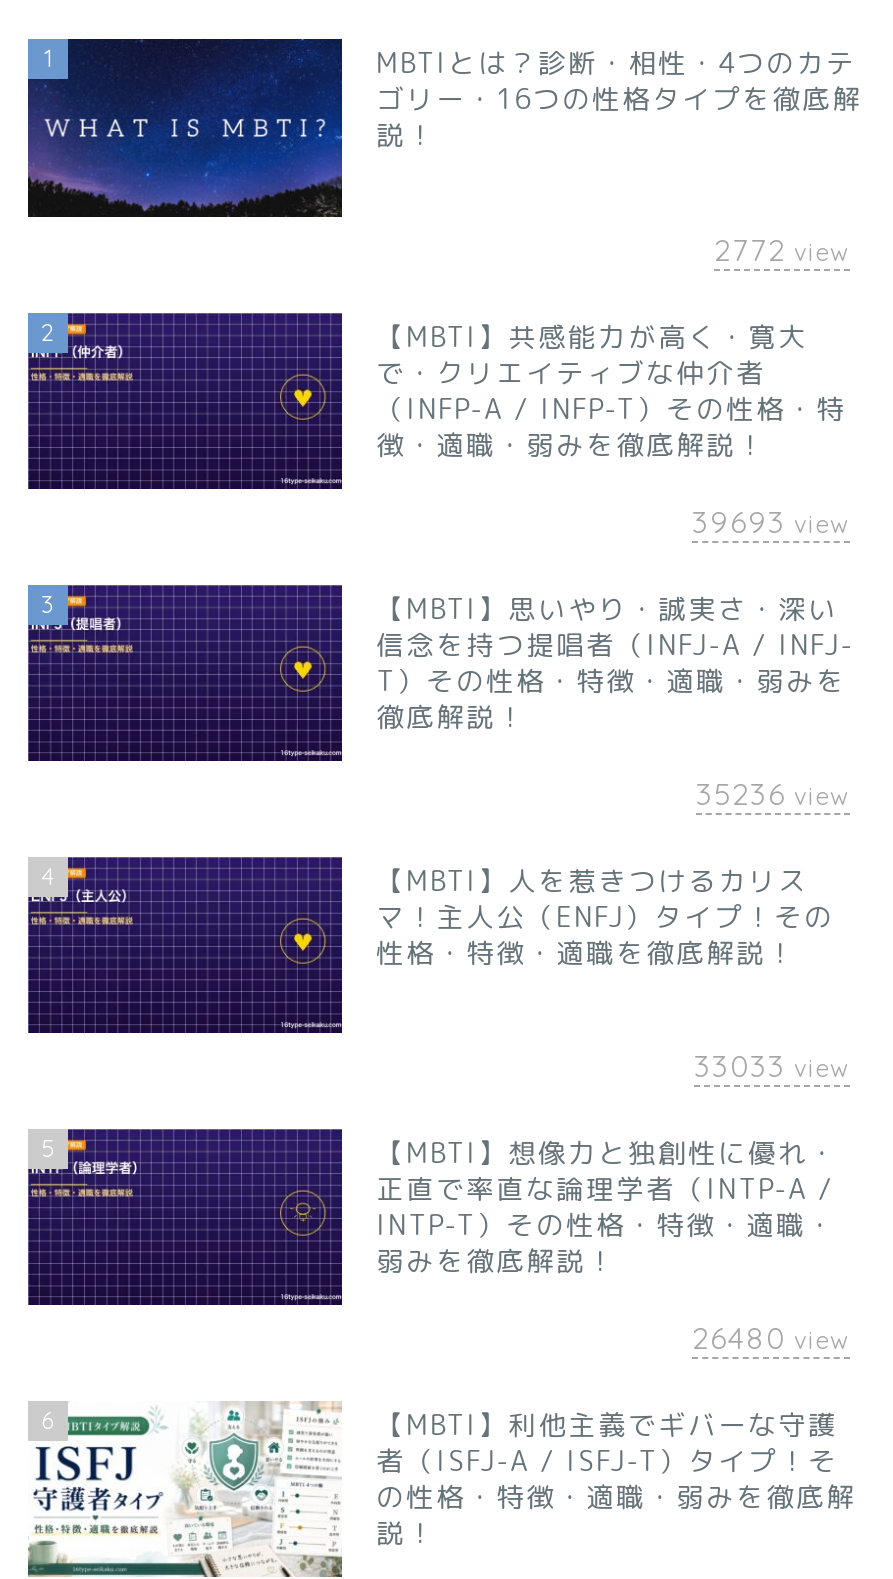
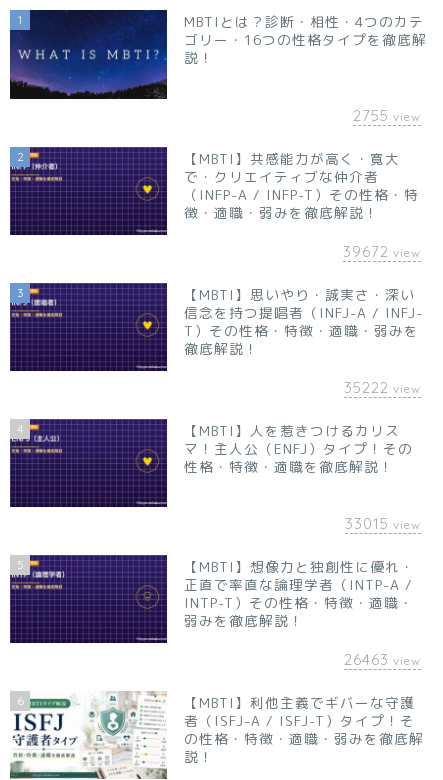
- 2772 view
+ 2755 view

- 39693 view
+ 39672 view

- 35236 view
+ 35222 view

- 33033 view
+ 33015 view

- 26480 view
+ 26463 view
